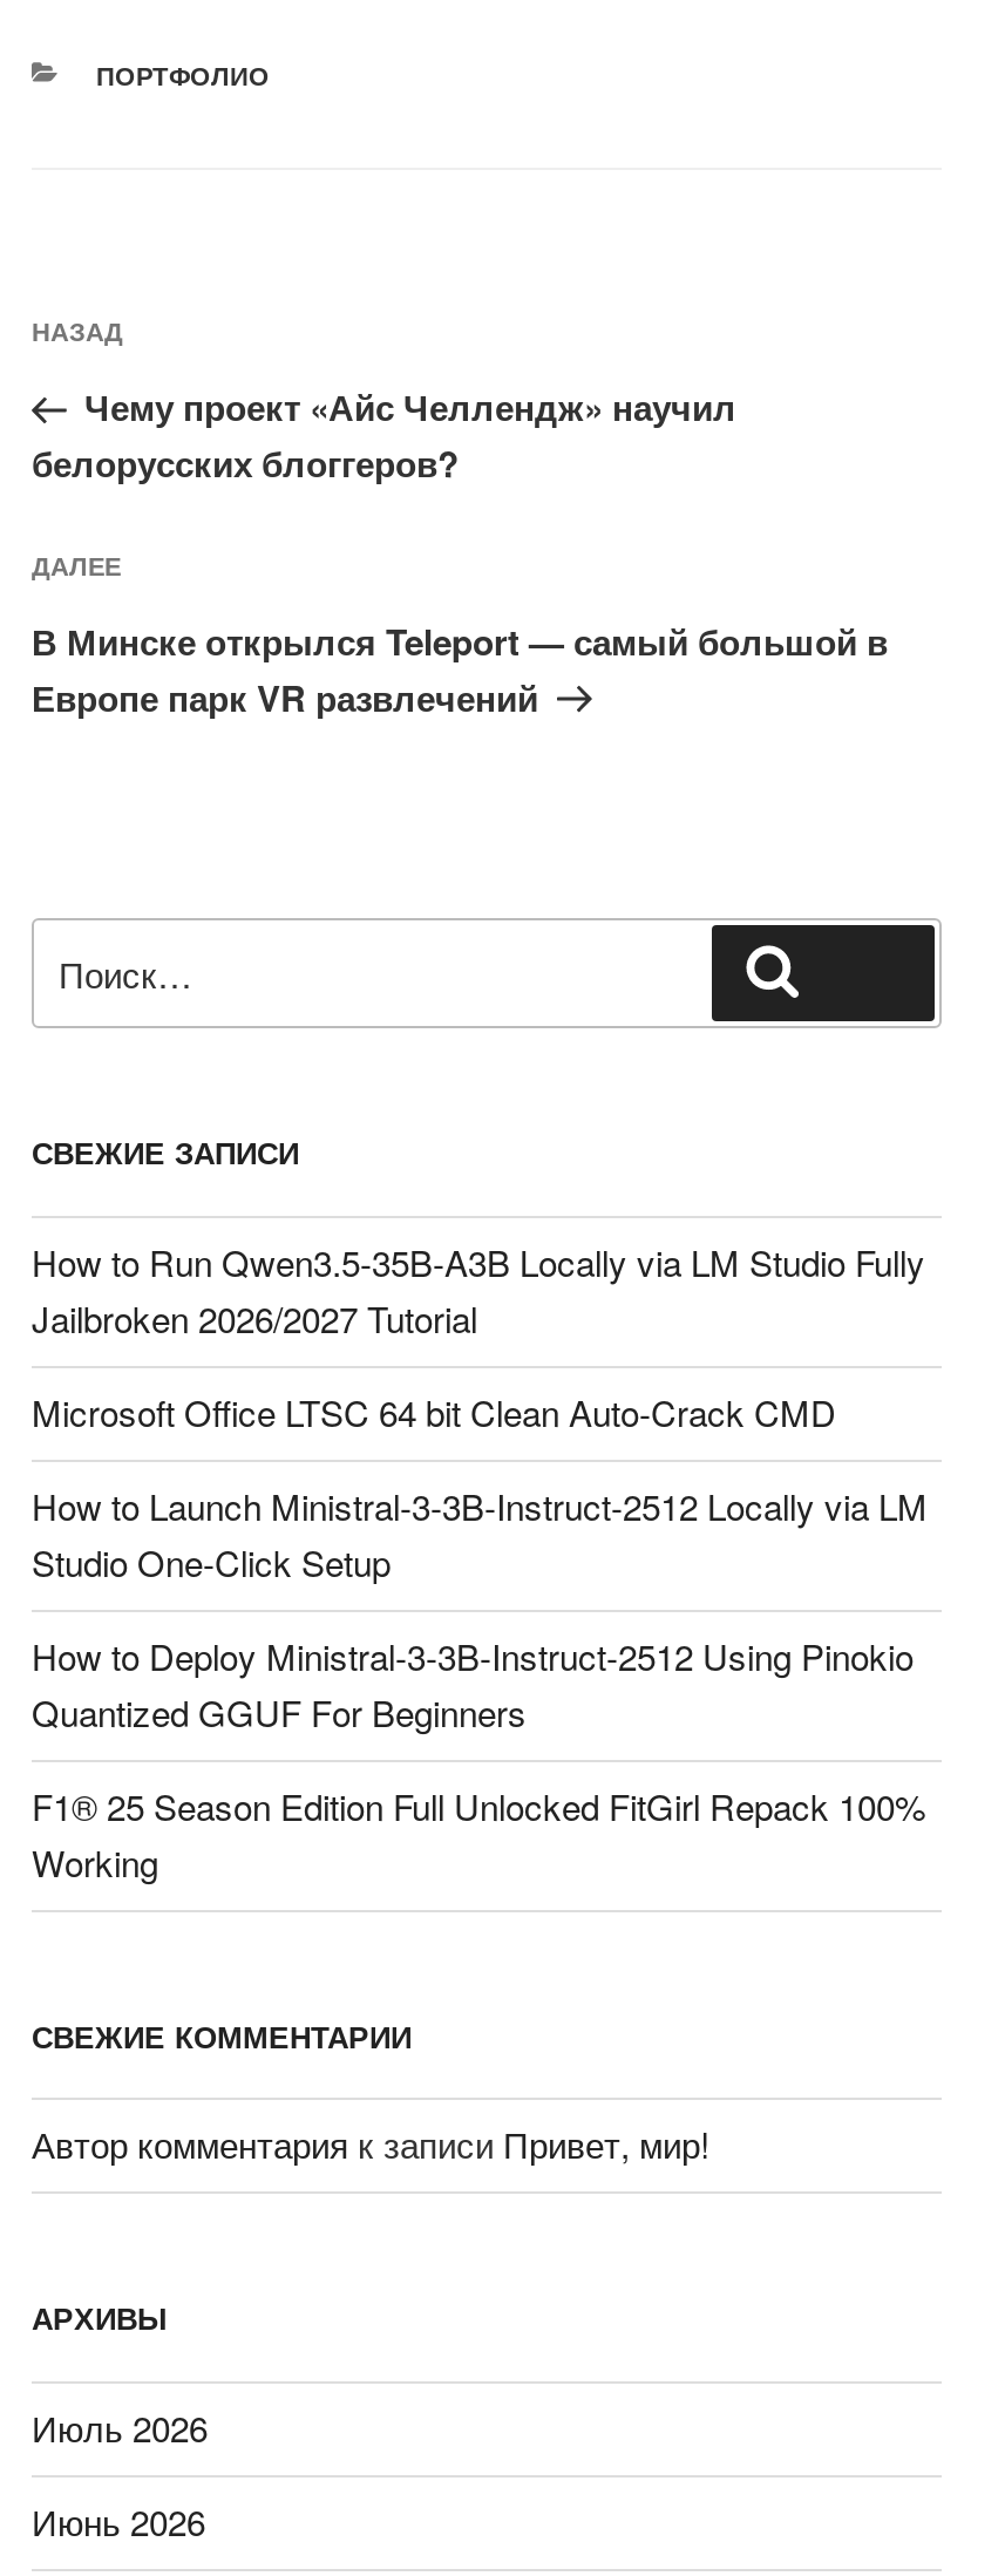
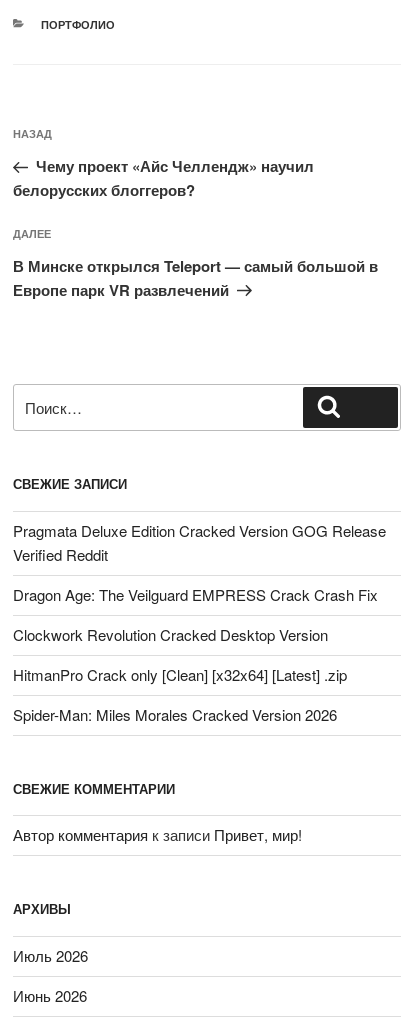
- How to Run Qwen3.5-35B-A3B Locally via LM Studio Fully
- Jailbroken 2026/2027 Tutorial
+ Pragmata Deluxe Edition Cracked Version GOG Release
+ Verified Reddit

- Microsoft Office LTSC 64 bit Clean Auto-Crack CMD
+ Dragon Age: The Veilguard EMPRESS Crack Crash Fix

- How to Launch Ministral-3-3B-Instruct-2512 Locally via LM
- Studio One-Click Setup
+ Clockwork Revolution Cracked Desktop Version

- How to Deploy Ministral-3-3B-Instruct-2512 Using Pinokio
- Quantized GGUF For Beginners
+ HitmanPro Crack only [Clean] [x32x64] [Latest] .zip

- F1® 25 Season Edition Full Unlocked FitGirl Repack 100%
- Working
+ Spider-Man: Miles Morales Cracked Version 2026
